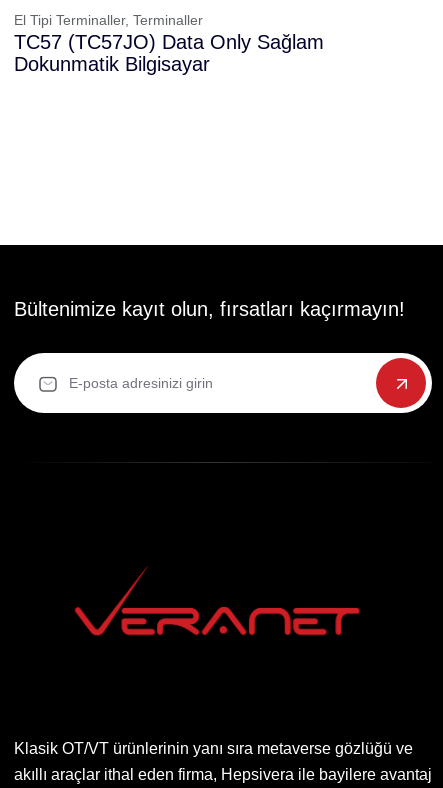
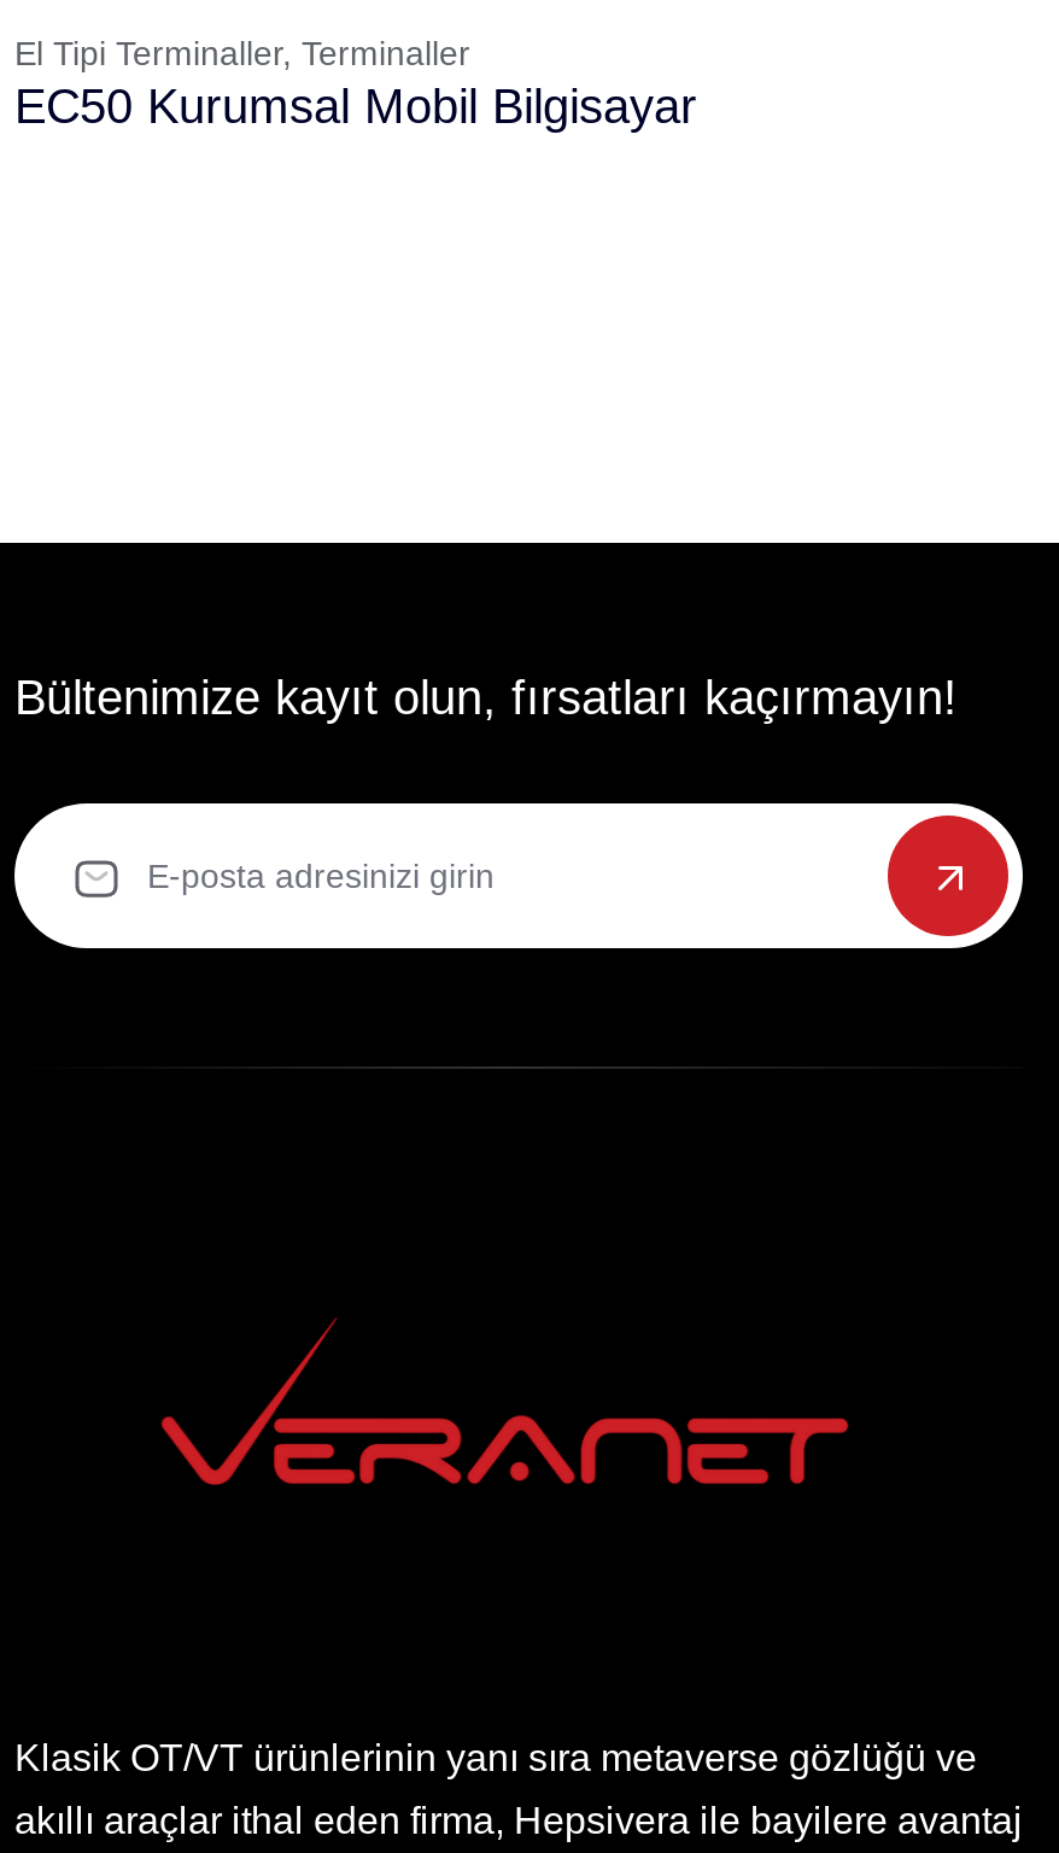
- TC57 (TC57JO) Data Only Sağlam
- Dokunmatik Bilgisayar
+ EC50 Kurumsal Mobil Bilgisayar
